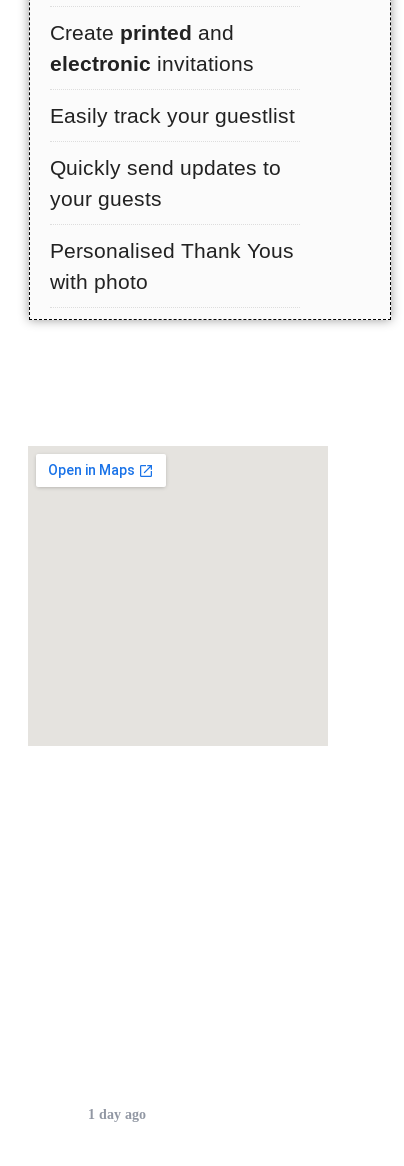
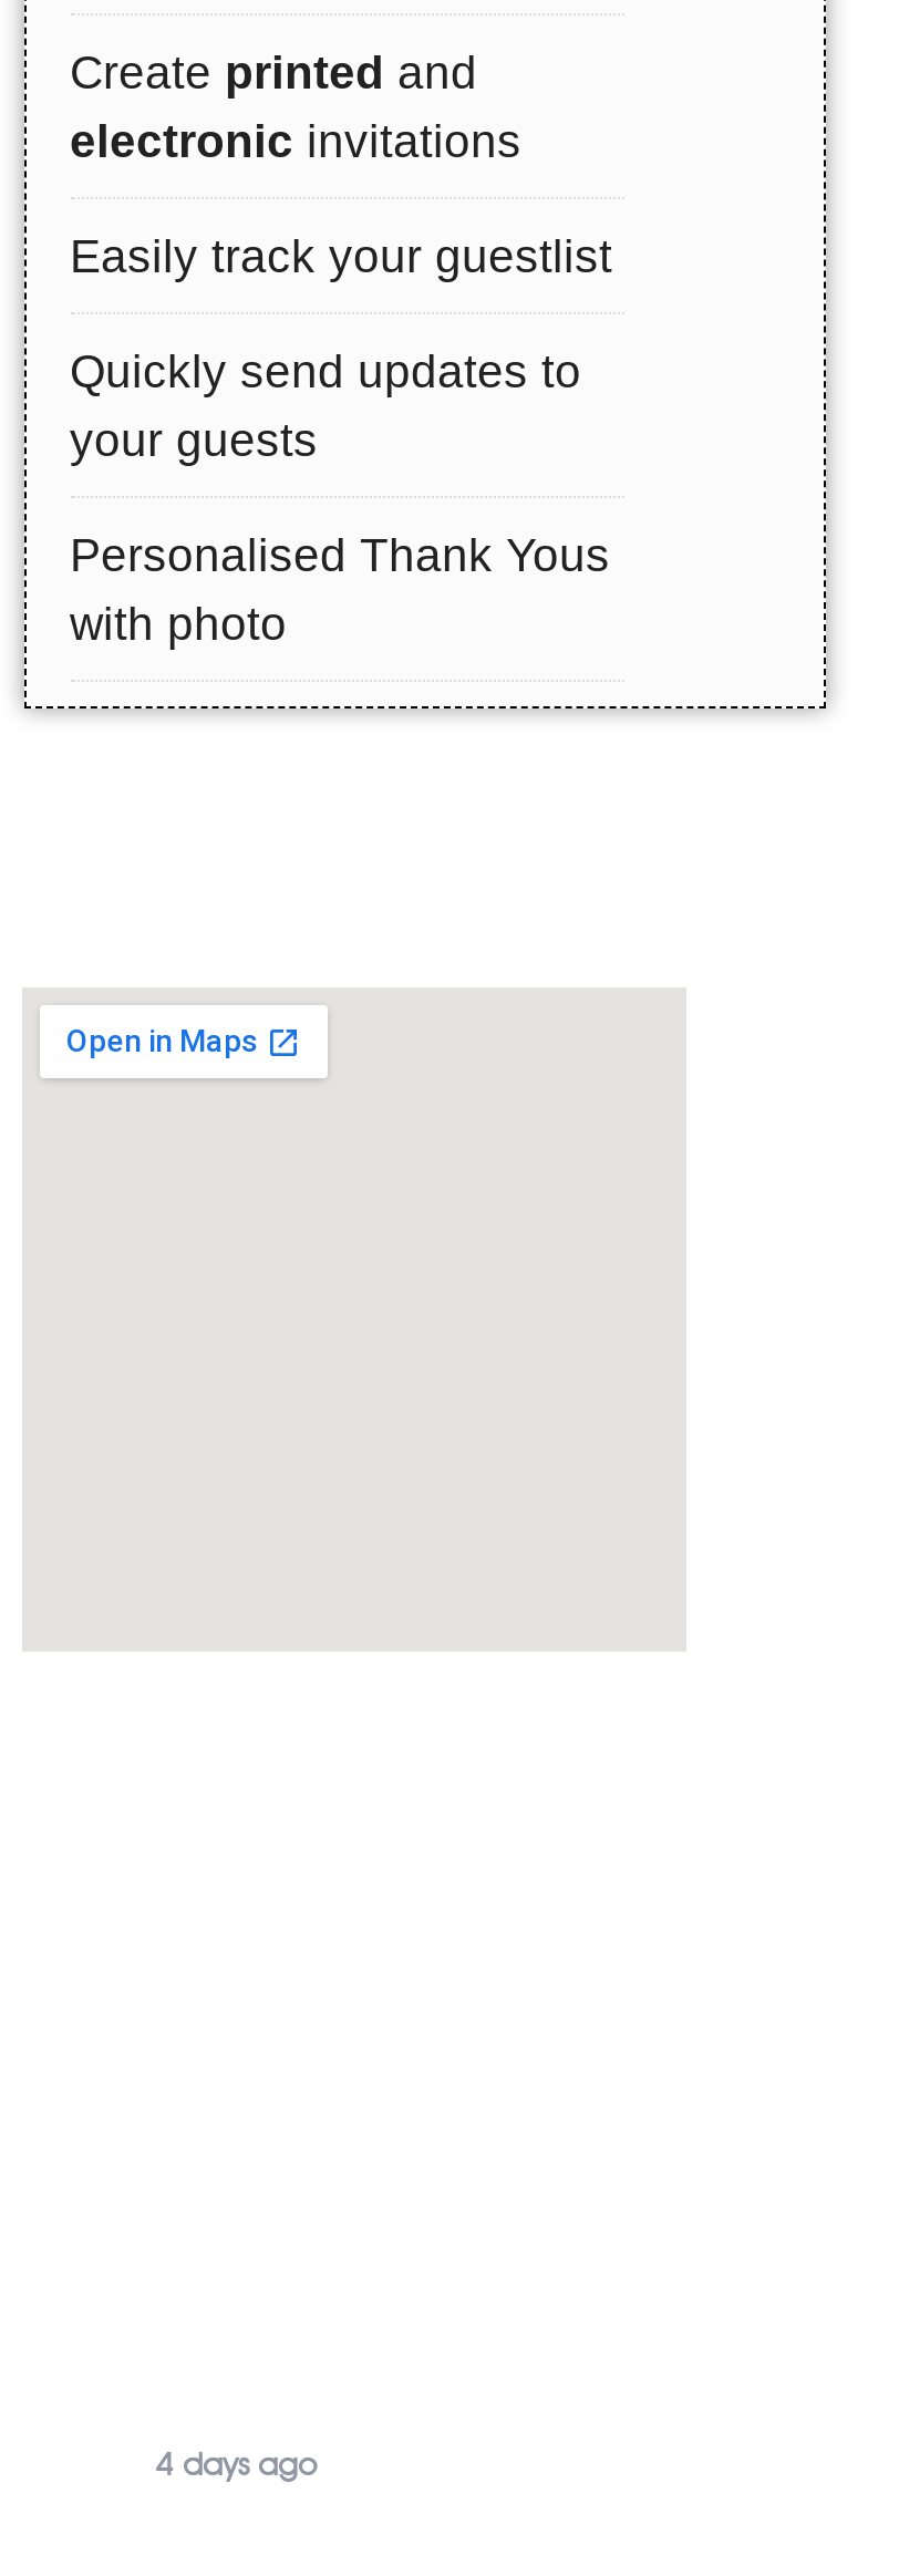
- 1 day ago
+ 4 days ago
